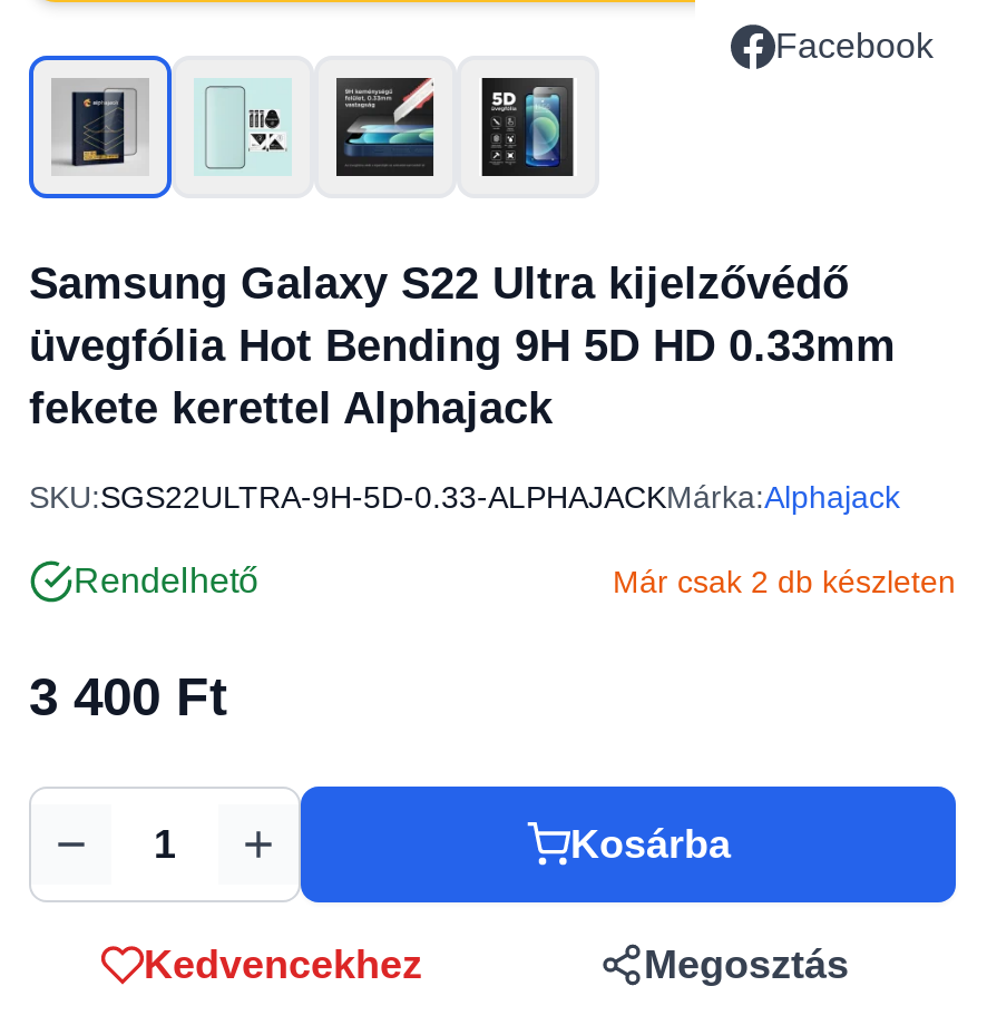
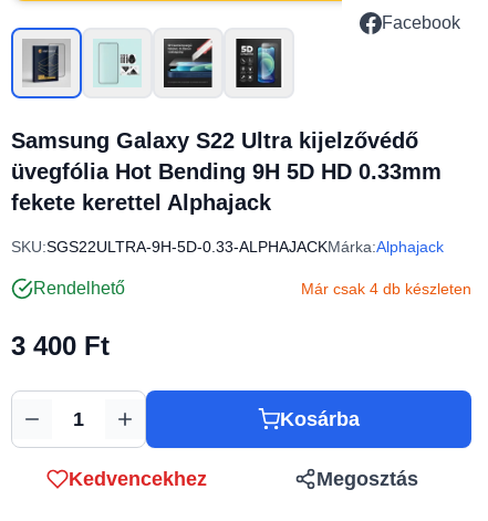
- Már csak 2 db készleten
+ Már csak 4 db készleten
